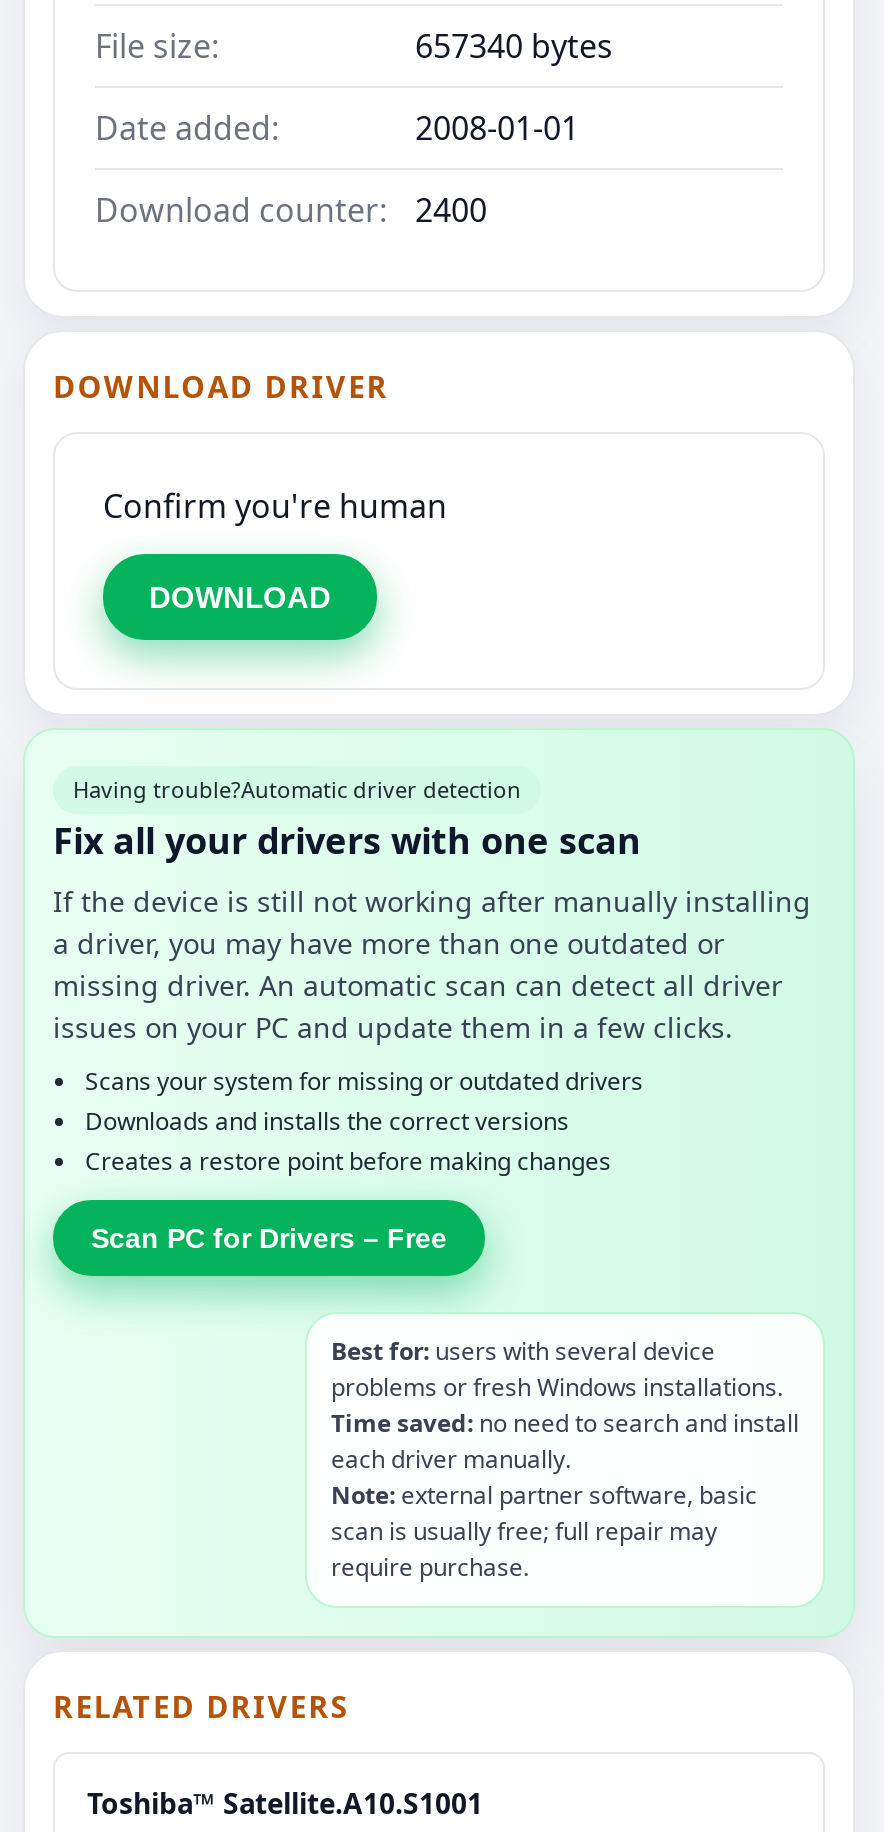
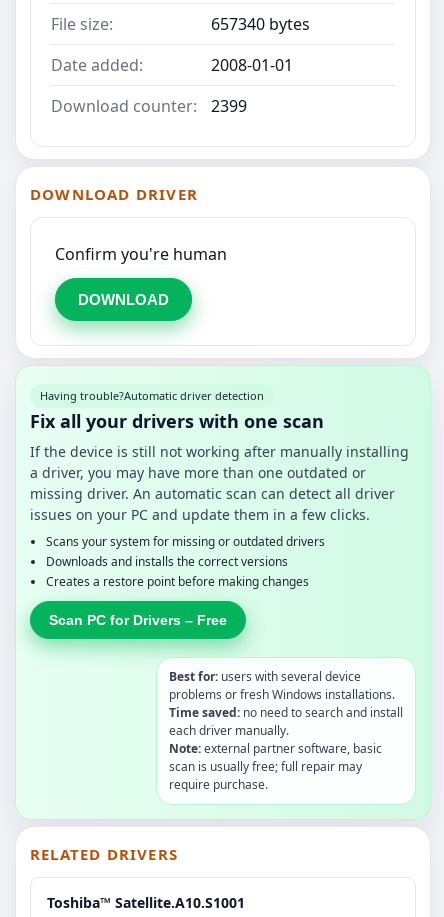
- Download counter: 2400
+ Download counter: 2399
